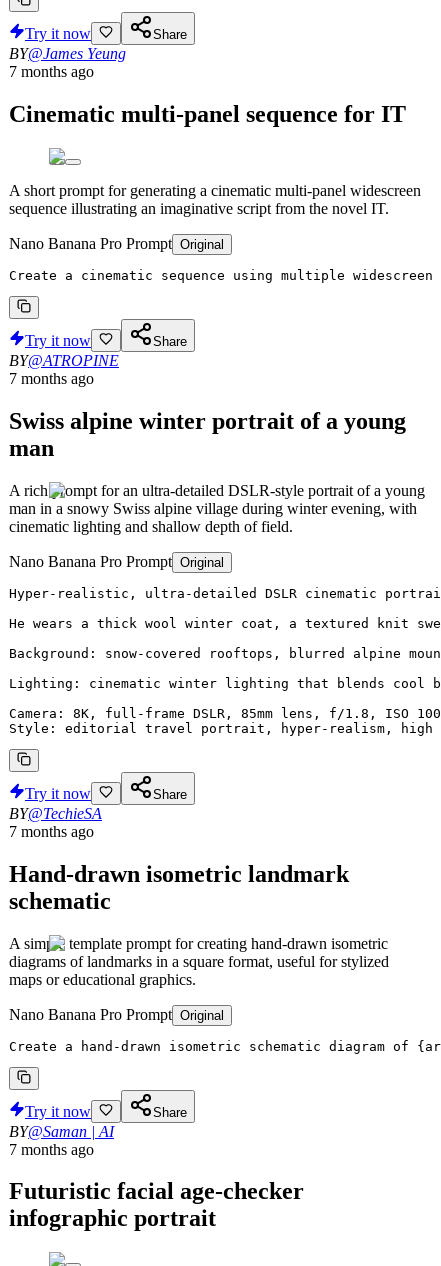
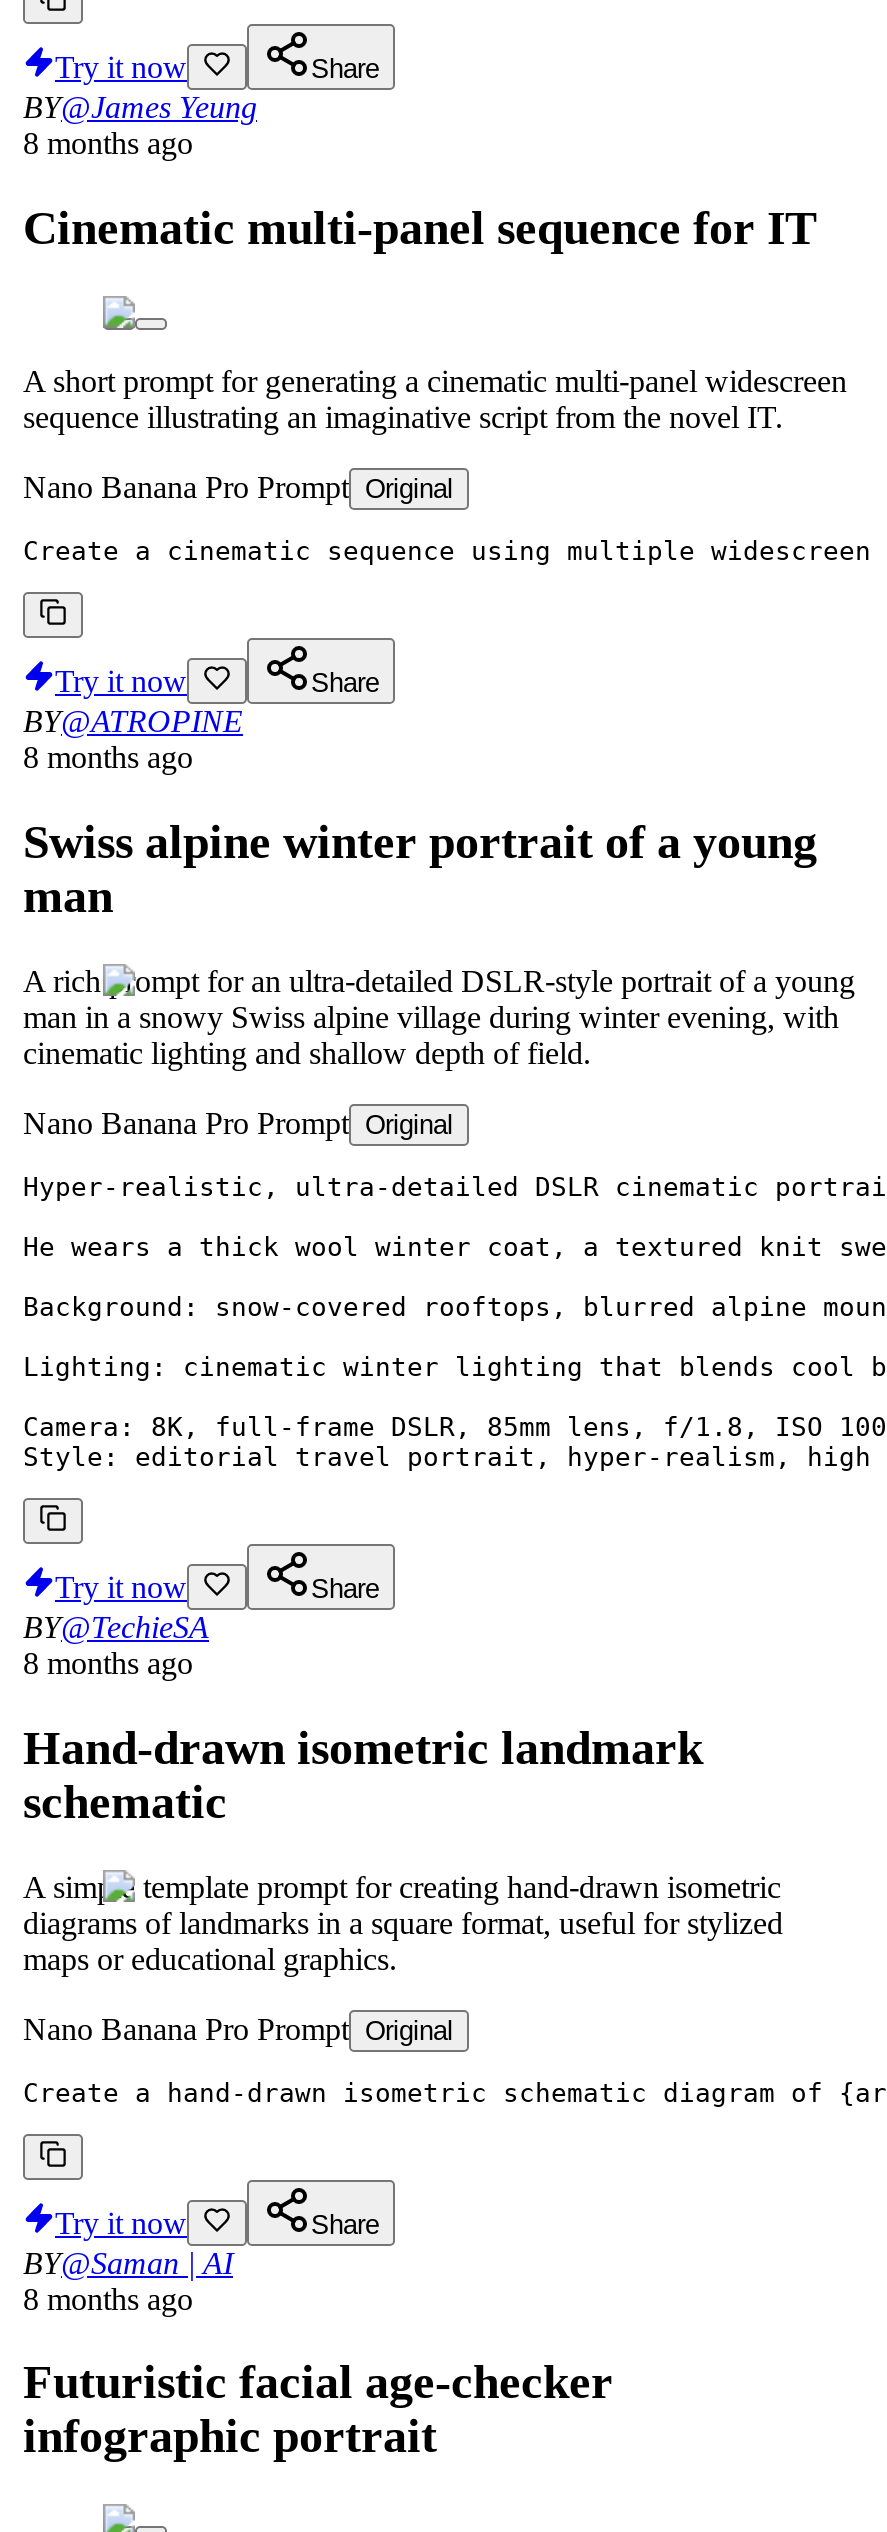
- 7 months ago
+ 8 months ago

- 7 months ago
+ 8 months ago

- 7 months ago
+ 8 months ago

- 7 months ago
+ 8 months ago
